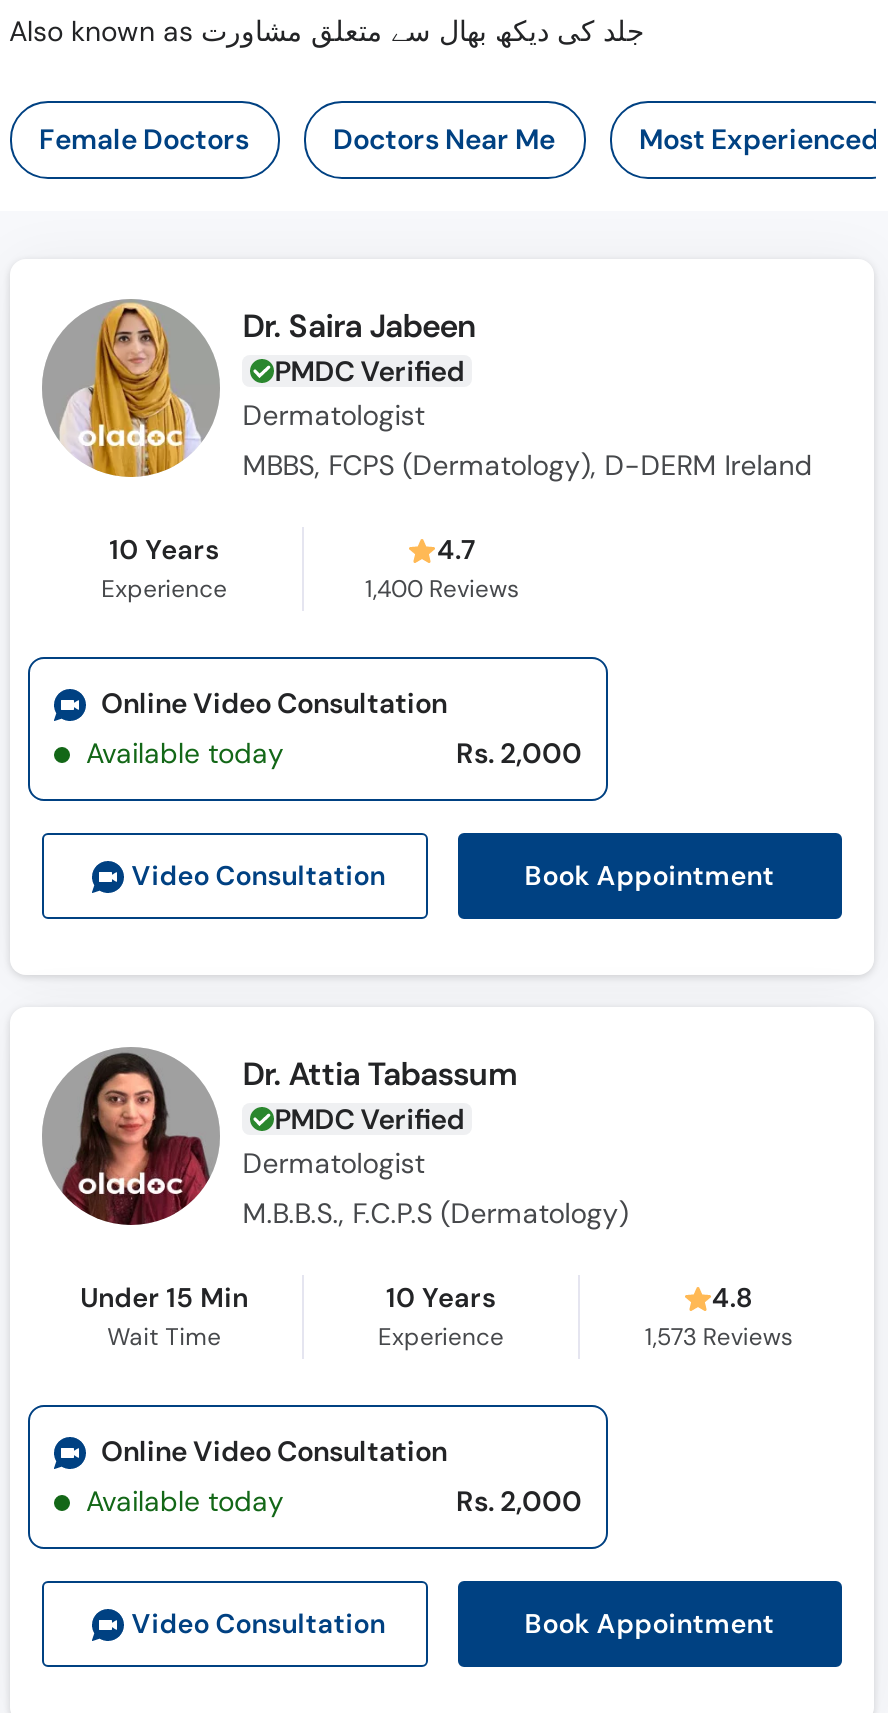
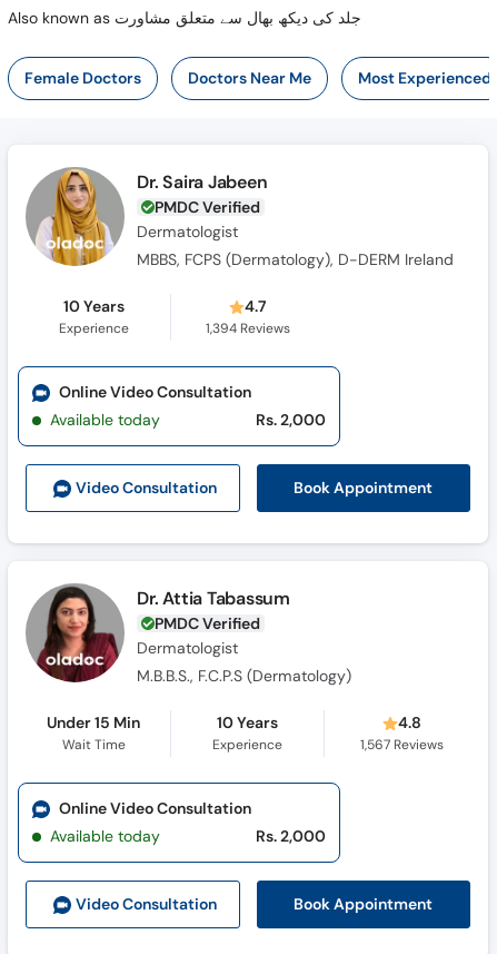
- 1,400 Reviews
+ 1,394 Reviews

- 1,573 Reviews
+ 1,567 Reviews
